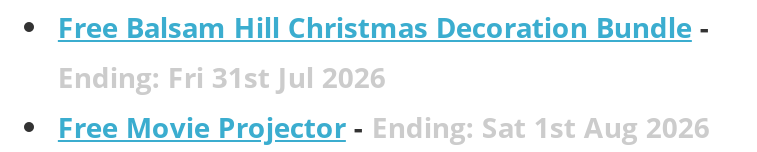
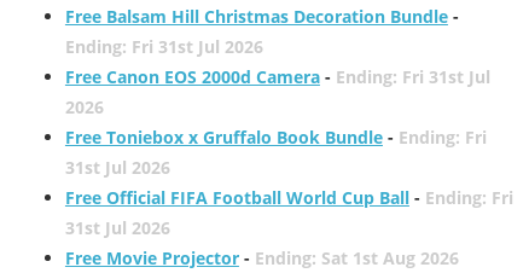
+ Free Canon EOS 2000d Camera - Ending: Fri 31st Jul
+ 2026
+ Free Toniebox x Gruffalo Book Bundle - Ending: Fri
+ 31st Jul 2026
+ Free Official FIFA Football World Cup Ball - Ending: Fri
+ 31st Jul 2026
